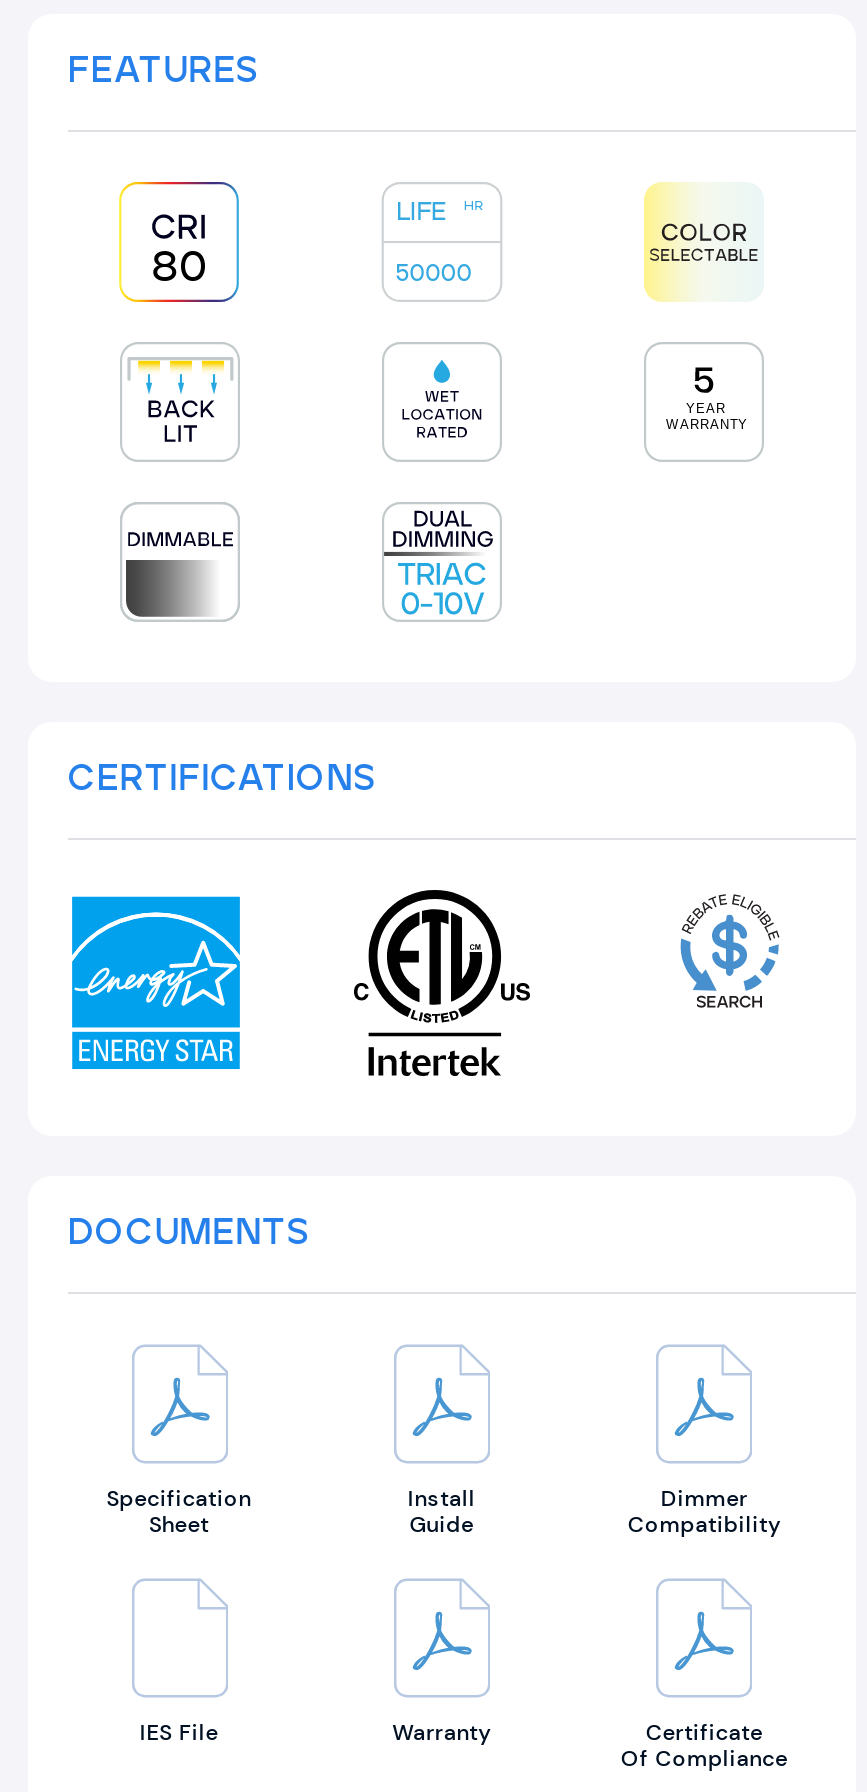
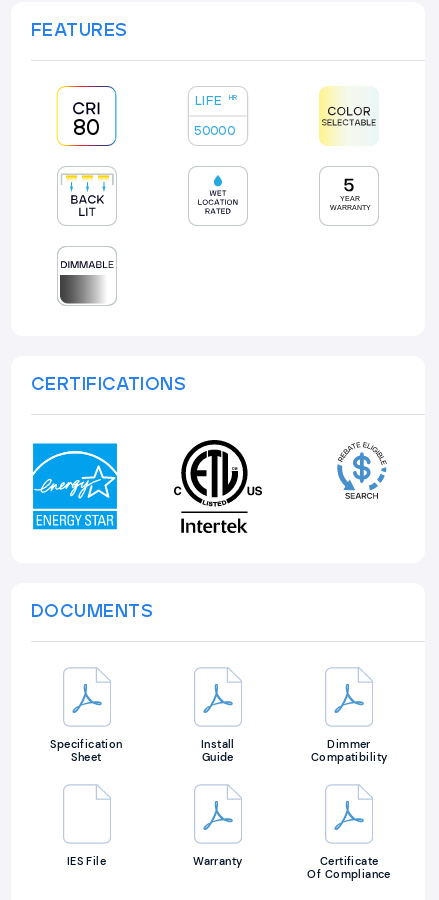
- [image]
